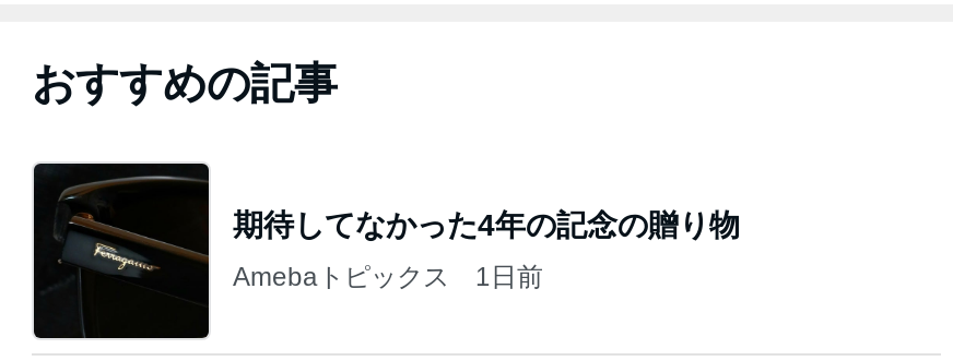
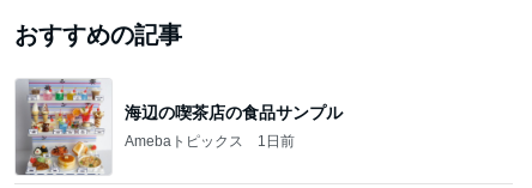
- [image]
- 期待してなかった4年の記念の贈り物
+ [image]
+ 海辺の喫茶店の食品サンプル
